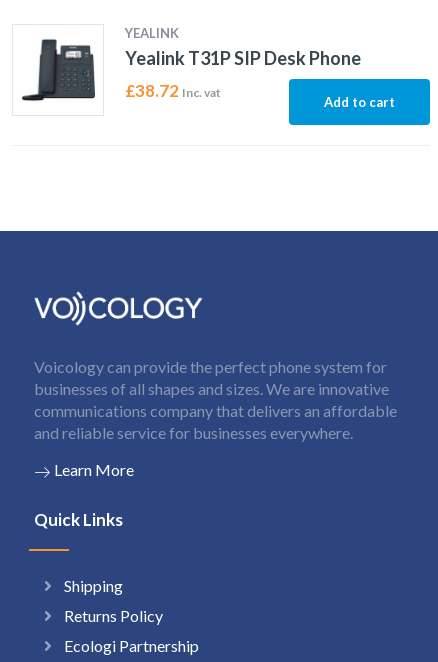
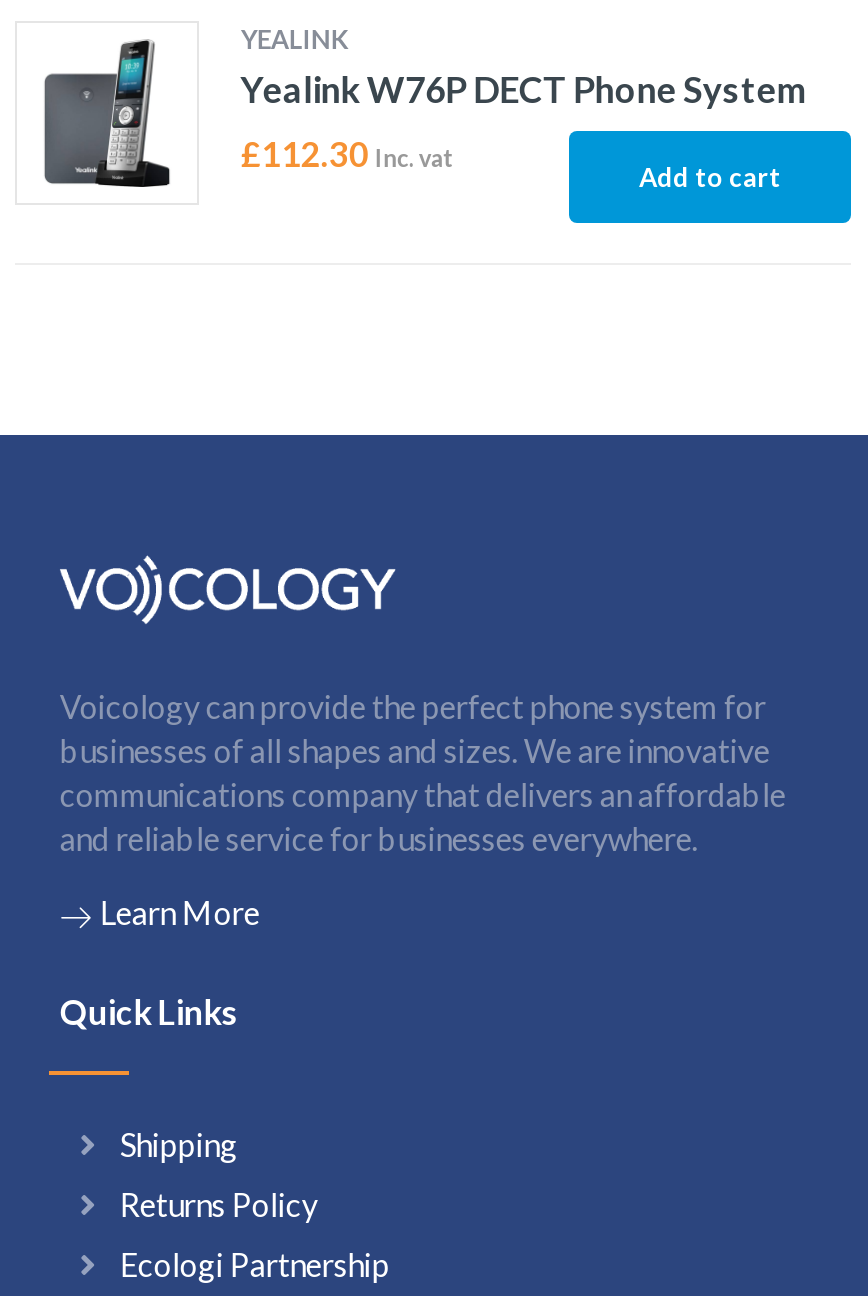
- [image]
- Yealink T31P SIP Desk Phone
+ [image]
+ Yealink W76P DECT Phone System

- £38.72 Inc. vat
+ £112.30 Inc. vat
